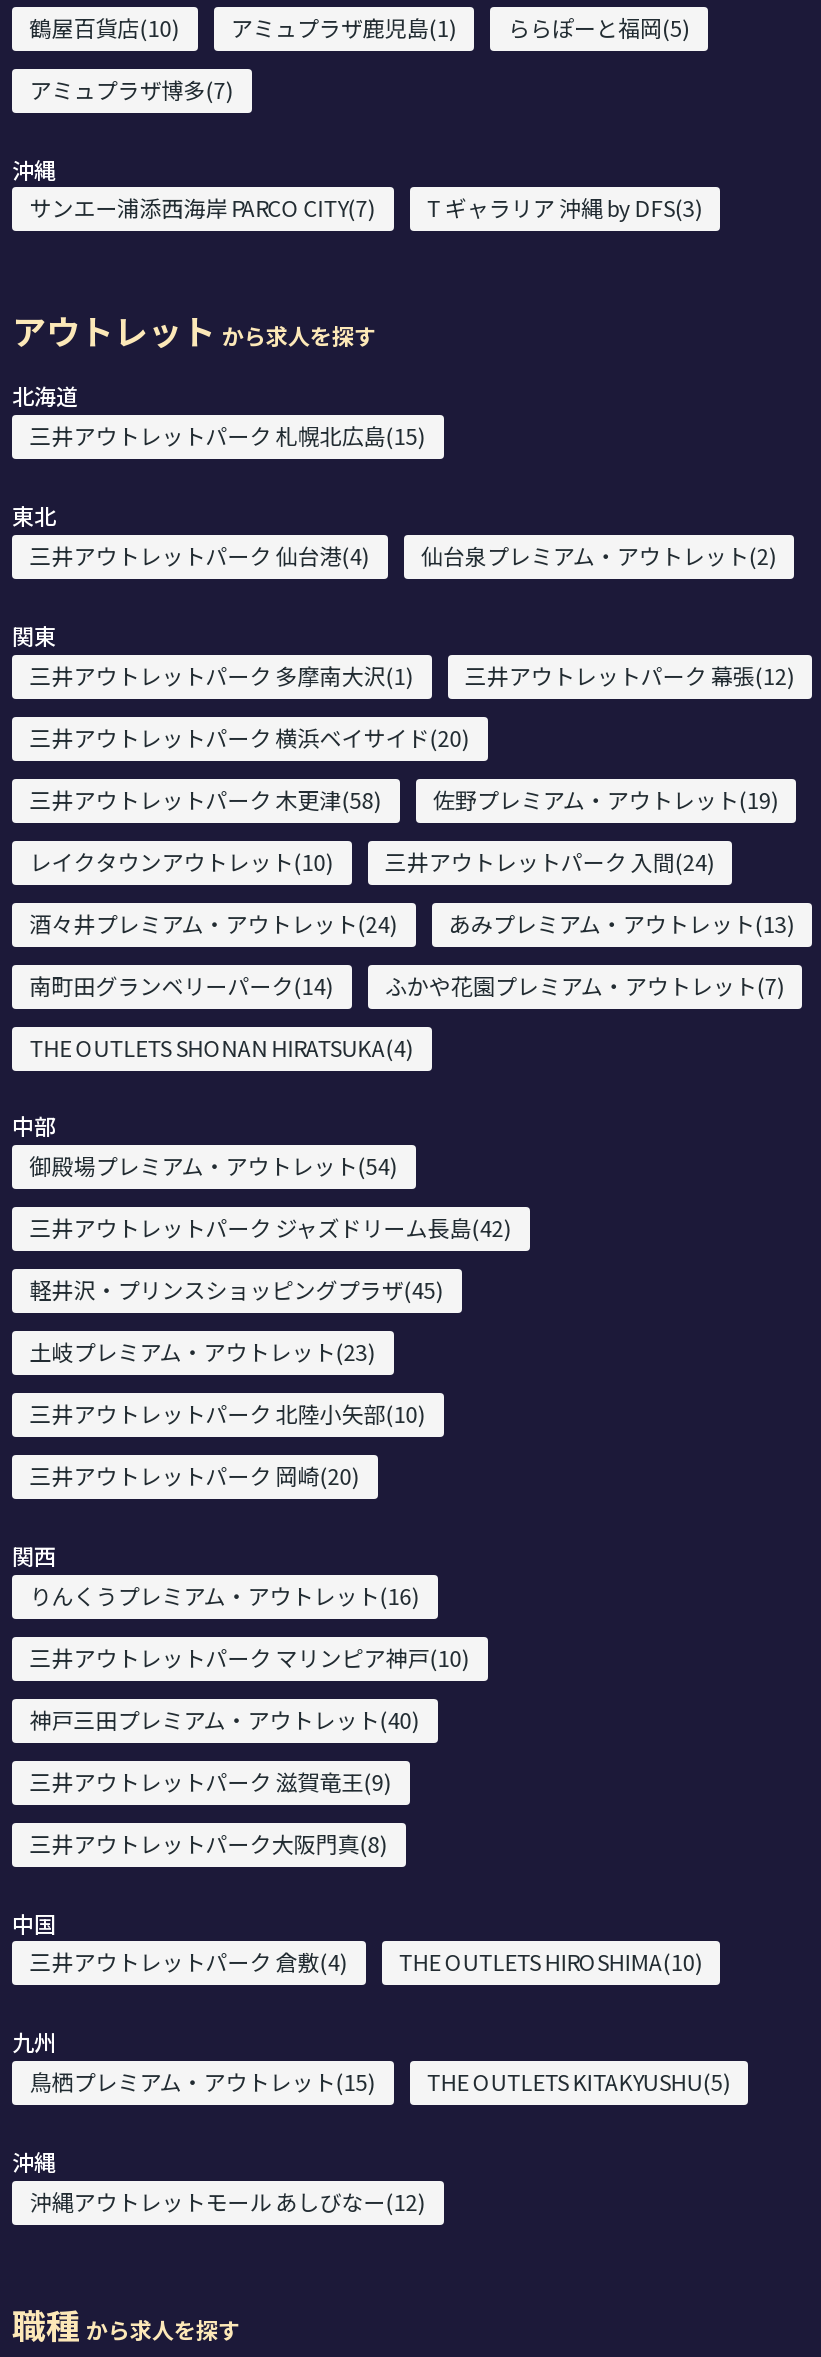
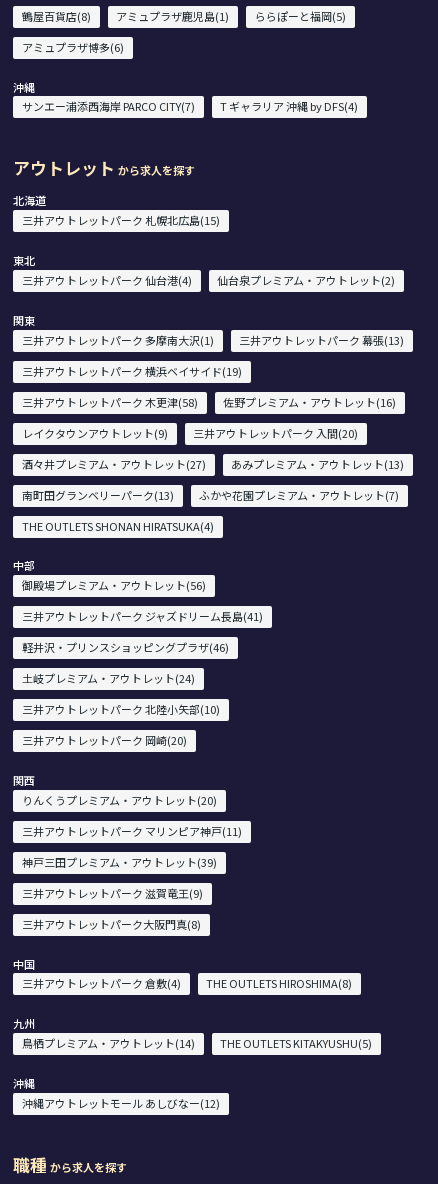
- 鶴屋百貨店(10) アミュプラザ鹿児島(1) ららぽーと福岡(5)
+ 鶴屋百貨店(8) アミュプラザ鹿児島(1) ららぽーと福岡(5)

- アミュプラザ博多(7)
+ アミュプラザ博多(6)

- T ギャラリア 沖縄 by DFS(3)
+ T ギャラリア 沖縄 by DFS(4)

- 三井アウトレットパーク 幕張(12)
+ 三井アウトレットパーク 幕張(13)

- 三井アウトレットパーク 横浜ベイサイド(20)
+ 三井アウトレットパーク 横浜ベイサイド(19)

- 佐野プレミアム・アウトレット(19)
+ 佐野プレミアム・アウトレット(16)

- レイクタウンアウトレット(10)
+ レイクタウンアウトレット(9)

- 三井アウトレットパーク 入間(24)
+ 三井アウトレットパーク 入間(20)

- 酒々井プレミアム・アウトレット(24)
+ 酒々井プレミアム・アウトレット(27)

- 南町田グランベリーパーク(14)
+ 南町田グランベリーパーク(13)

- 御殿場プレミアム・アウトレット(54)
+ 御殿場プレミアム・アウトレット(56)

- 三井アウトレットパーク ジャズドリーム長島(42)
+ 三井アウトレットパーク ジャズドリーム長島(41)

- 軽井沢・プリンスショッピングプラザ(45)
+ 軽井沢・プリンスショッピングプラザ(46)

- 土岐プレミアム・アウトレット(23)
+ 土岐プレミアム・アウトレット(24)

- りんくうプレミアム・アウトレット(16)
+ りんくうプレミアム・アウトレット(20)

- 三井アウトレットパーク マリンピア神戸(10)
+ 三井アウトレットパーク マリンピア神戸(11)

- 神戸三田プレミアム・アウトレット(40)
+ 神戸三田プレミアム・アウトレット(39)

- THE OUTLETS HIROSHIMA(10)
+ THE OUTLETS HIROSHIMA(8)

- 鳥栖プレミアム・アウトレット(15)
+ 鳥栖プレミアム・アウトレット(14)
